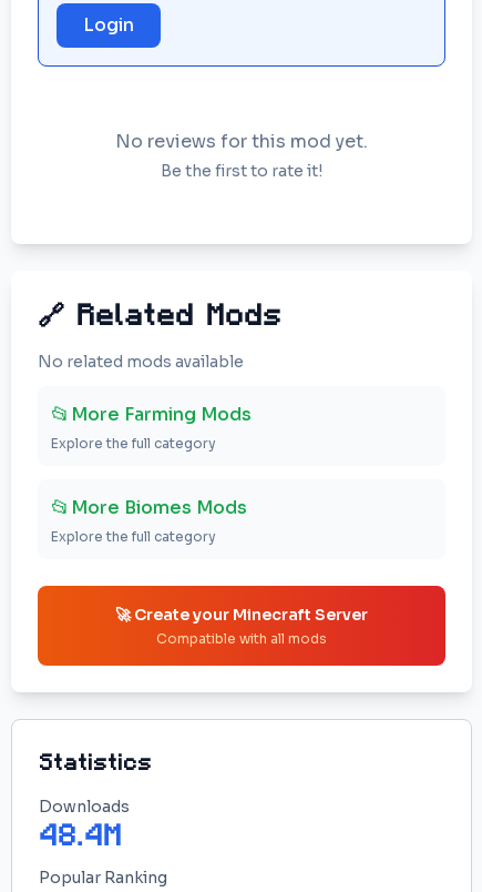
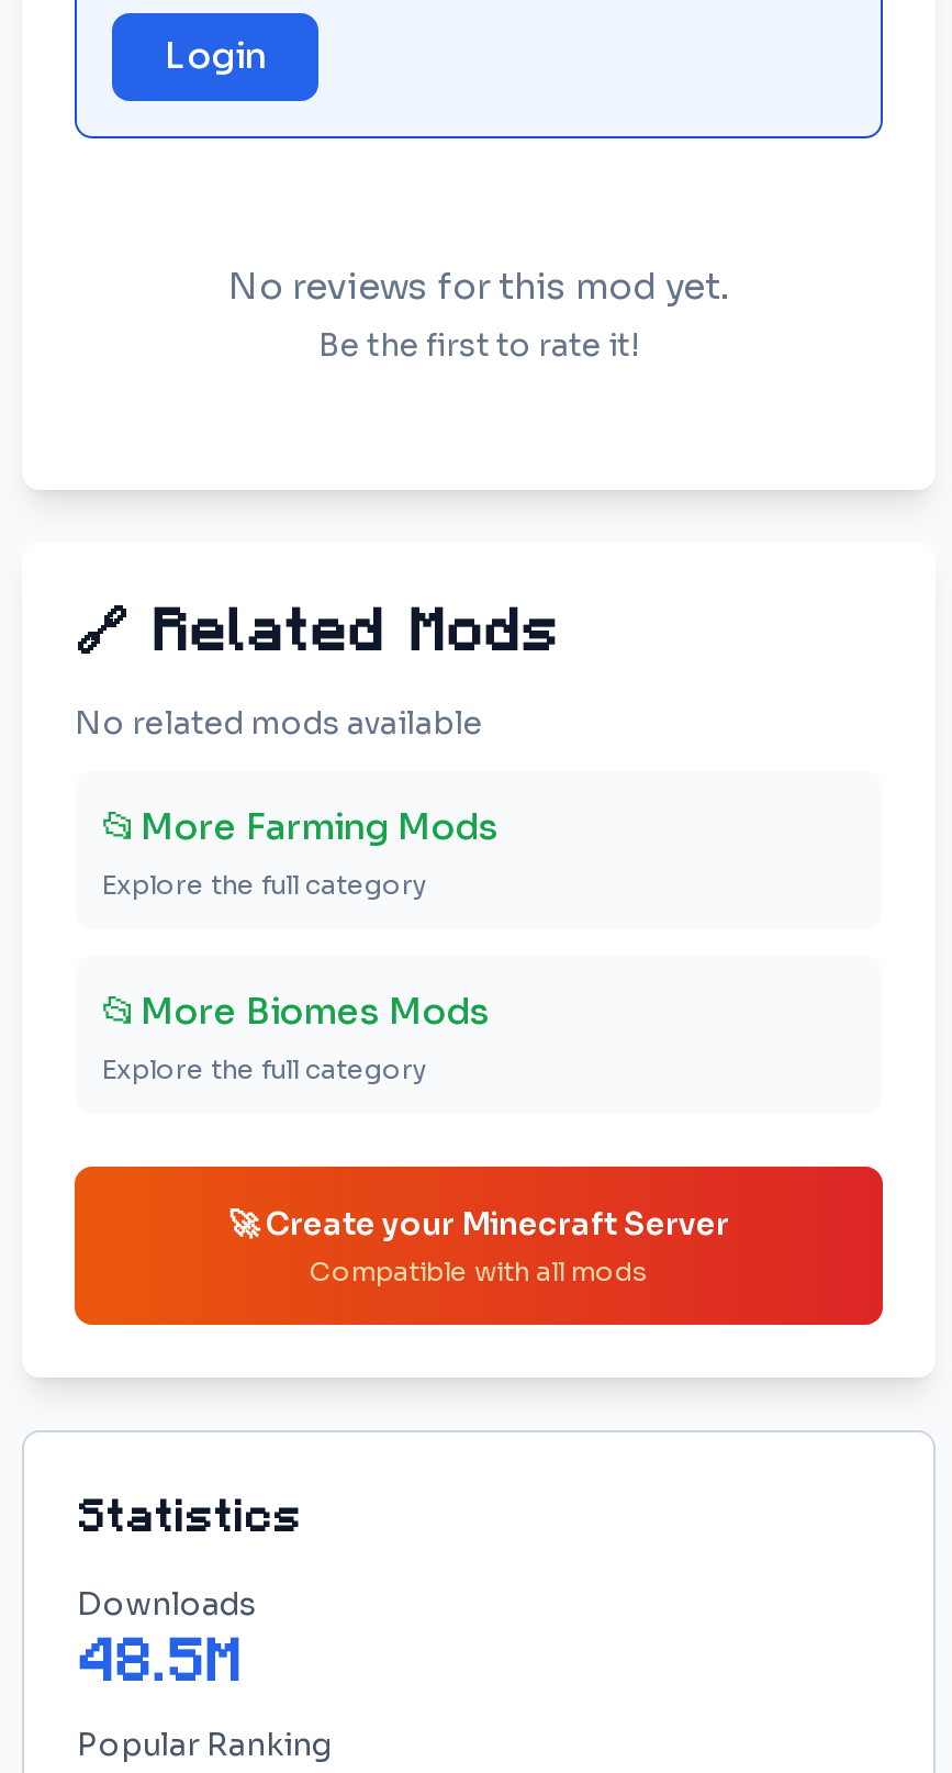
- 48.4M
+ 48.5M
